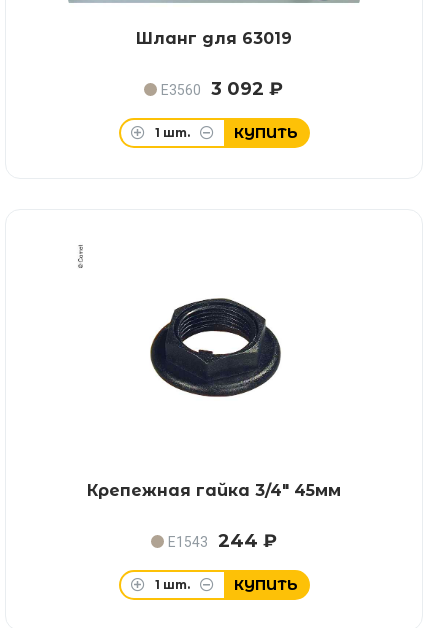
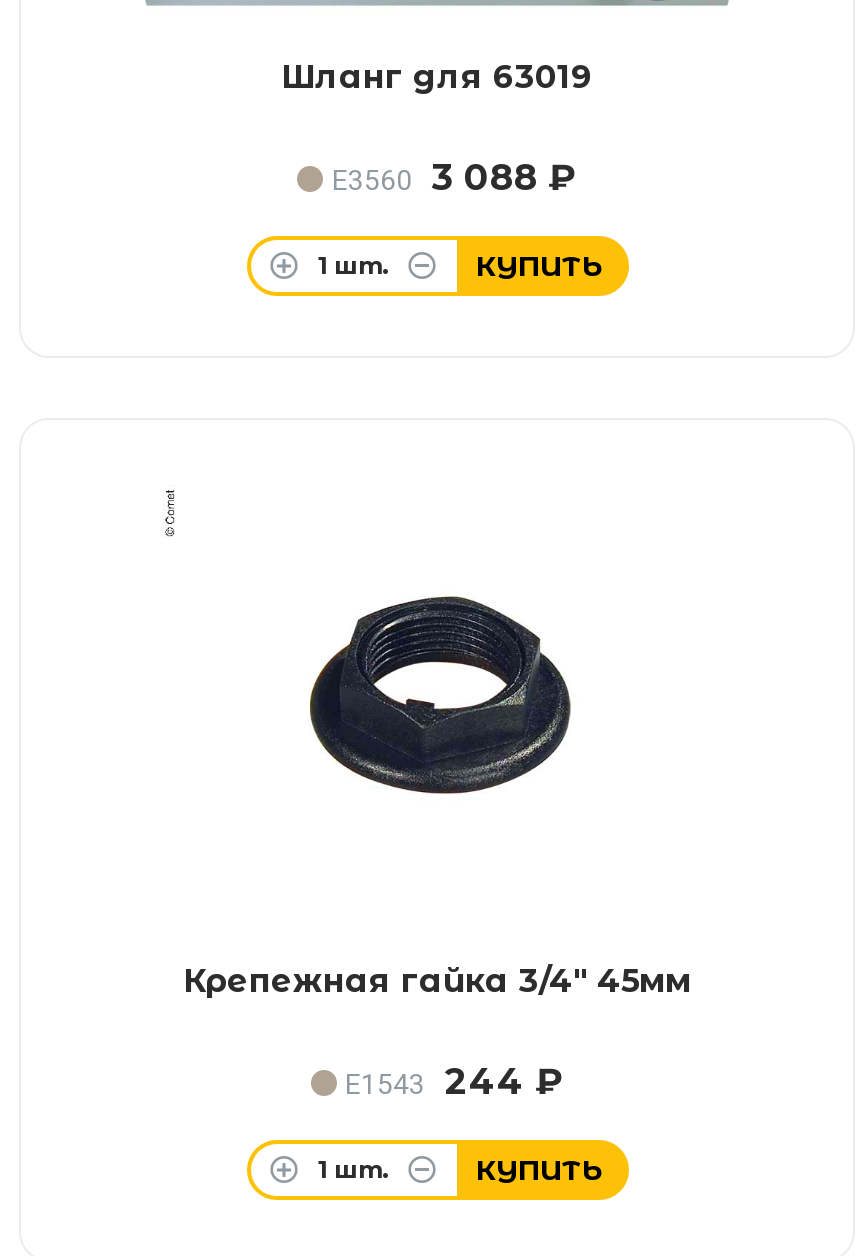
- E3560 3 092 ₽
+ E3560 3 088 ₽
